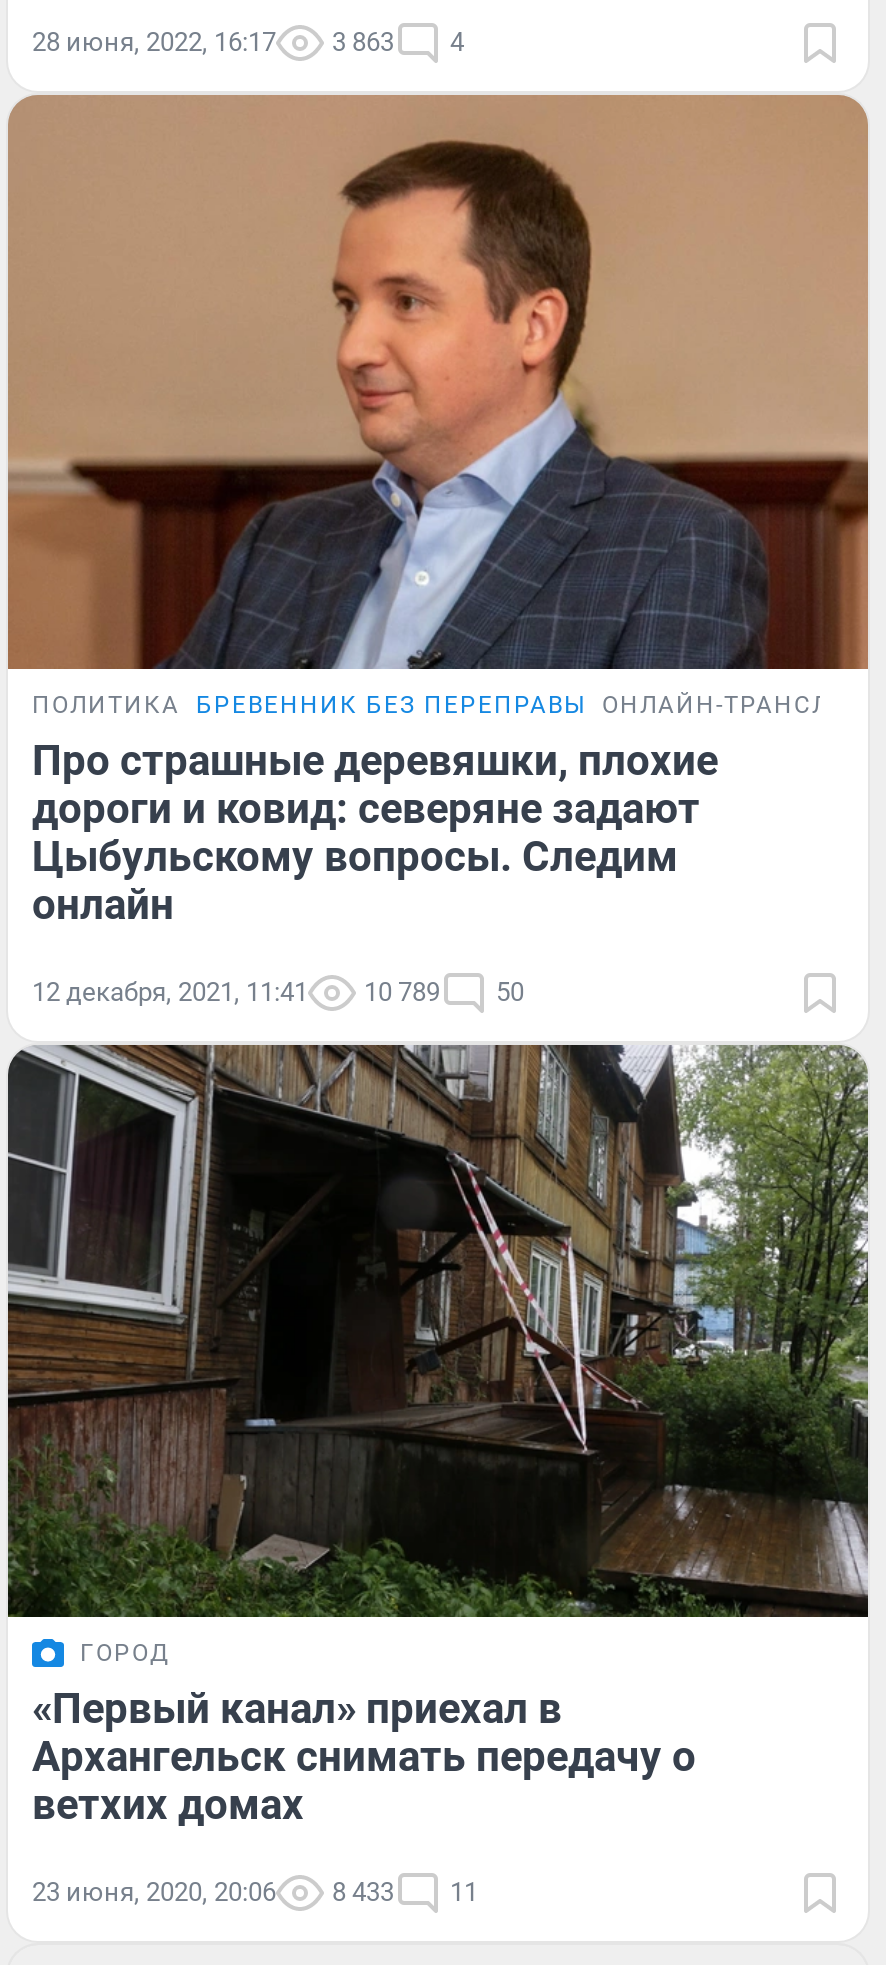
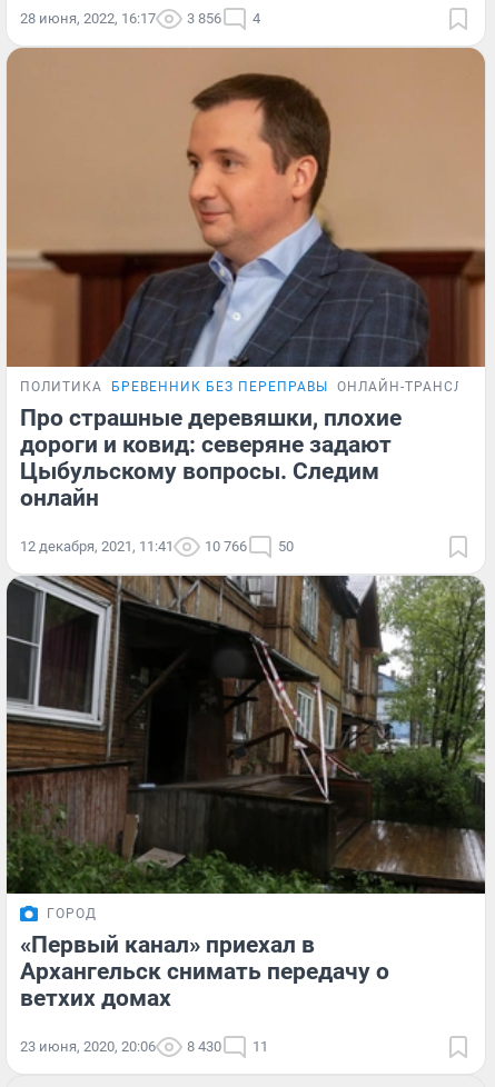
- 28 июня, 2022, 16:17 3 863 4
+ 28 июня, 2022, 16:17 3 856 4

- 12 декабря, 2021, 11:41 10 789 50
+ 12 декабря, 2021, 11:41 10 766 50

- 23 июня, 2020, 20:06 8 433 11
+ 23 июня, 2020, 20:06 8 430 11
